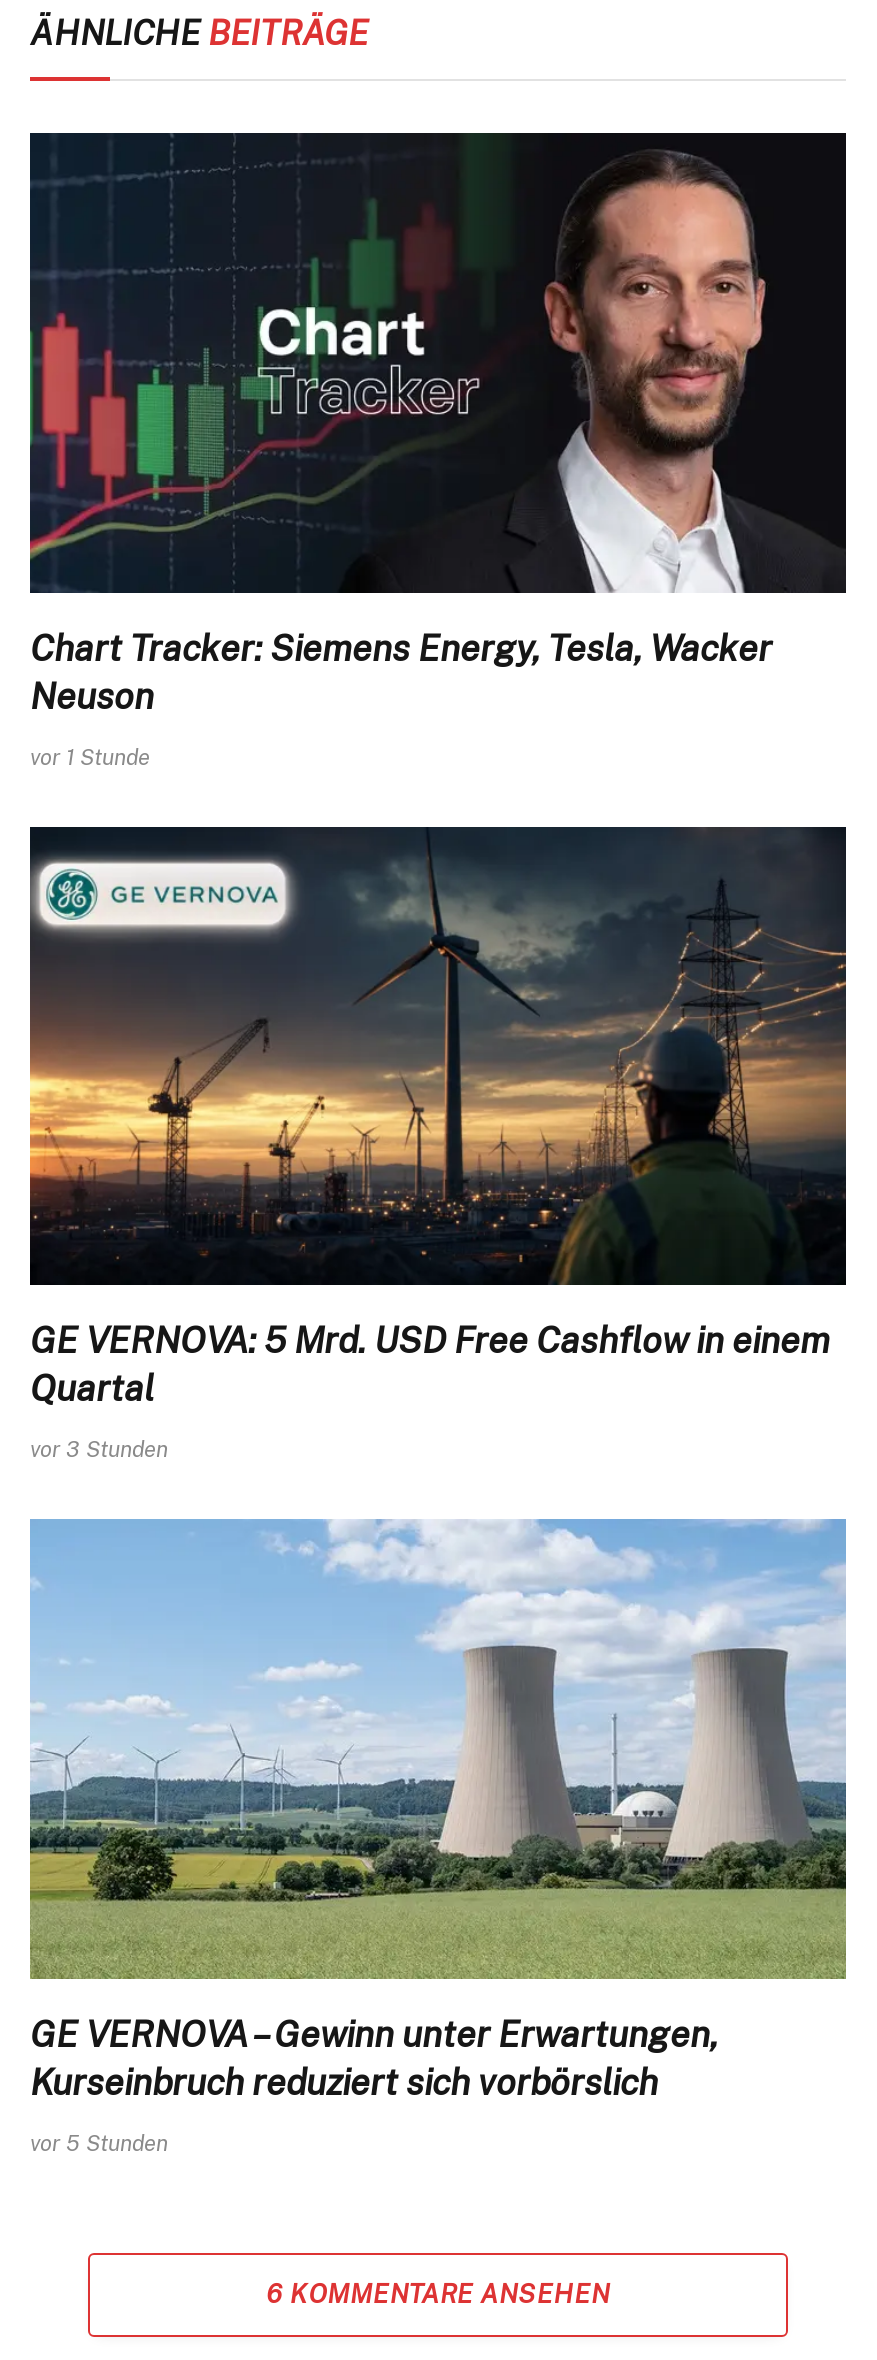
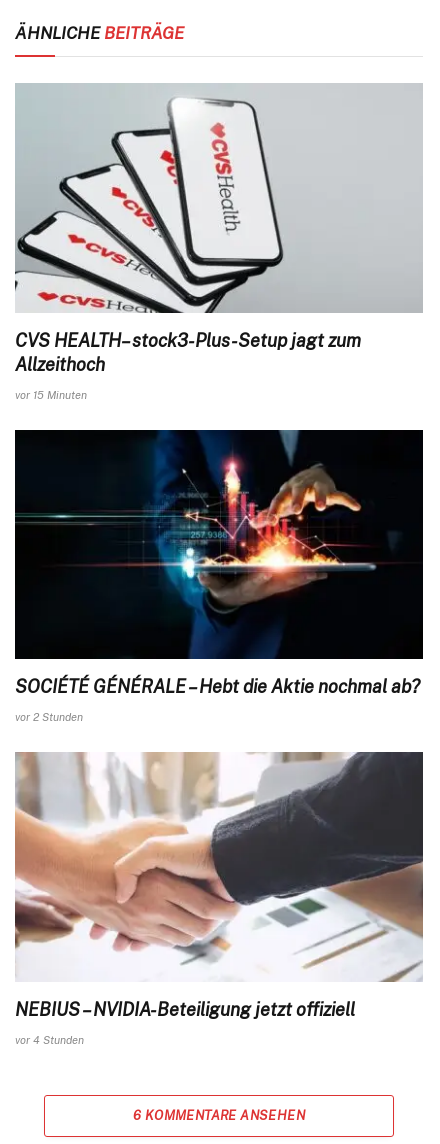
- [image]
- Chart Tracker: Siemens Energy, Tesla, Wacker
- Neuson
+ [image]
+ CVS HEALTH– stock3-Plus-Setup jagt zum
+ Allzeithoch

- vor 1 Stunde
+ vor 15 Minuten

- [image]
+ [image]

- GE VERNOVA: 5 Mrd. USD Free Cashflow in einem
- Quartal
+ SOCIÉTÉ GÉNÉRALE – Hebt die Aktie nochmal ab?

- vor 3 Stunden
+ vor 2 Stunden

- [image]
- GE VERNOVA – Gewinn unter Erwartungen,
- Kurseinbruch reduziert sich vorbörslich
+ [image]
+ NEBIUS – NVIDIA-Beteiligung jetzt offiziell

- vor 5 Stunden
+ vor 4 Stunden
